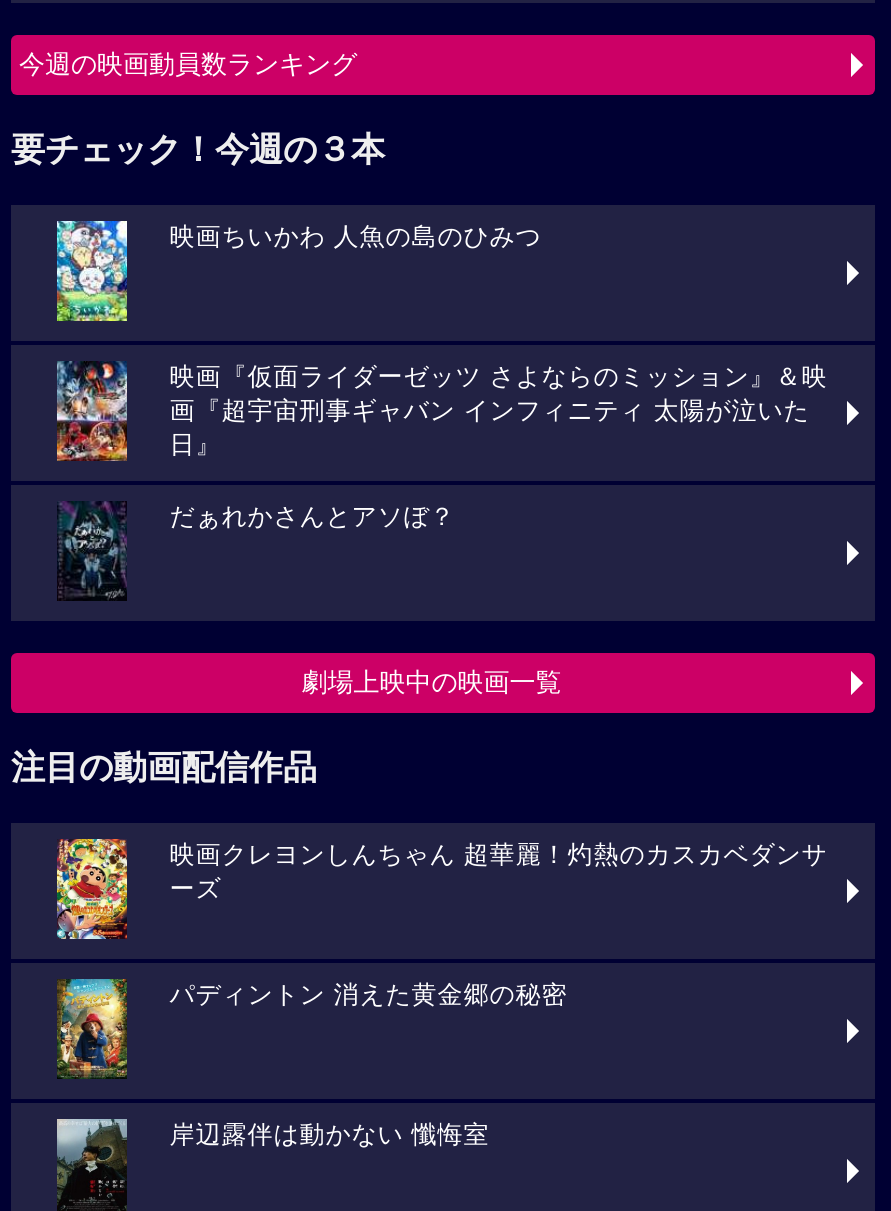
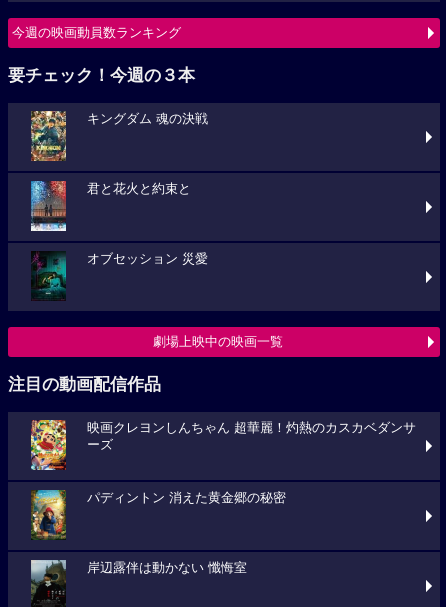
- [image]
- 映画ちいかわ 人魚の島のひみつ
+ [image]
+ キングダム 魂の決戦

- [image]
- 映画『仮面ライダーゼッツ さよならのミッション』＆映
- 画『超宇宙刑事ギャバン インフィニティ 太陽が泣いた
- 日』
+ [image]
+ 君と花火と約束と

- [image]
- だぁれかさんとアソぼ？
+ [image]
+ オブセッション 災愛
